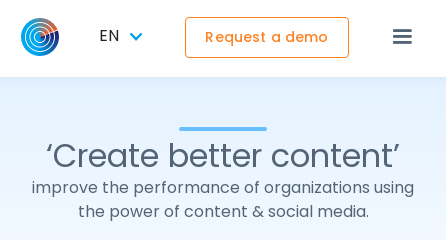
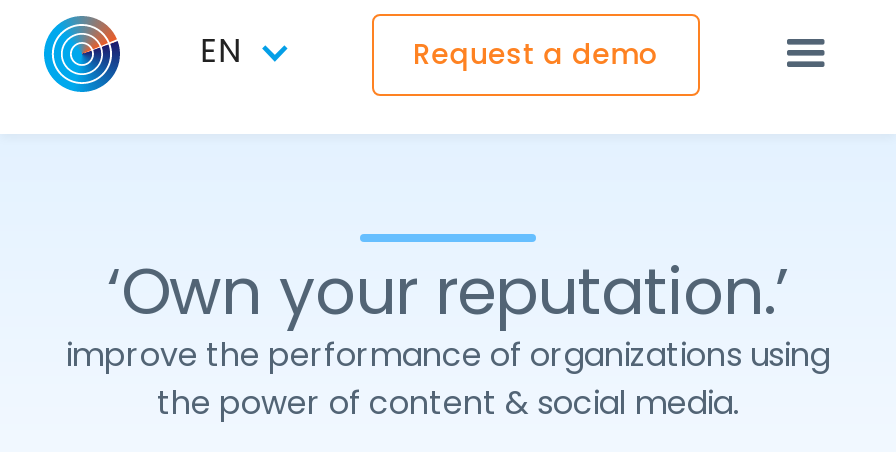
- ‘Create better content’
+ ‘Own your reputation.’
